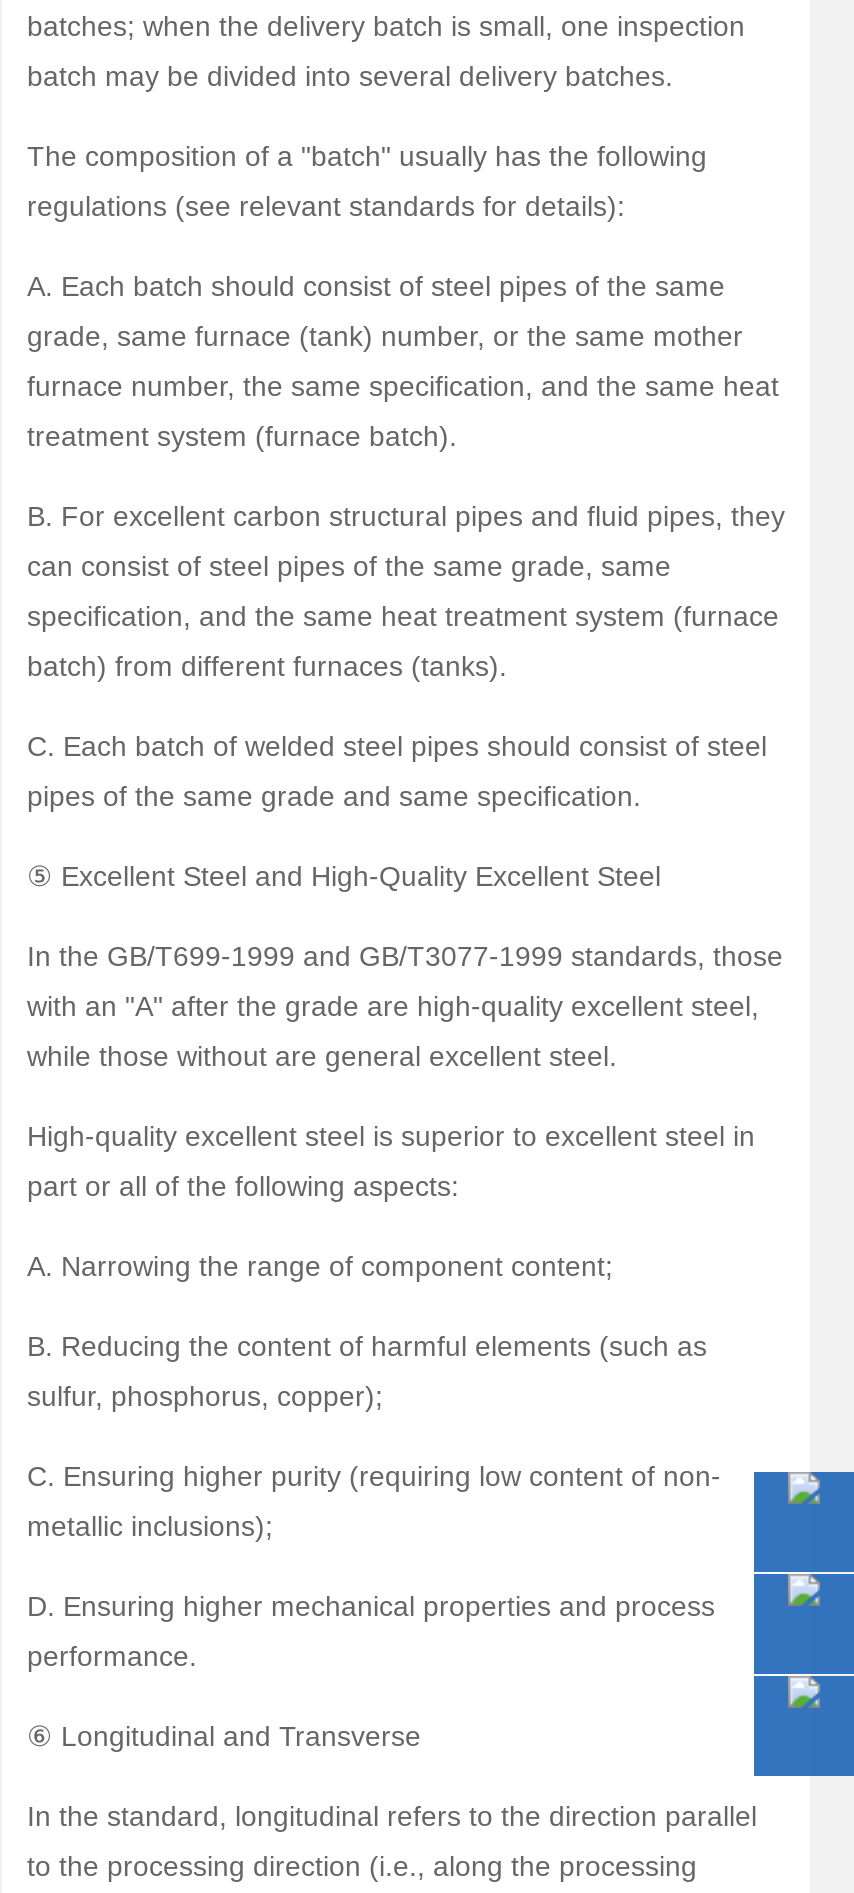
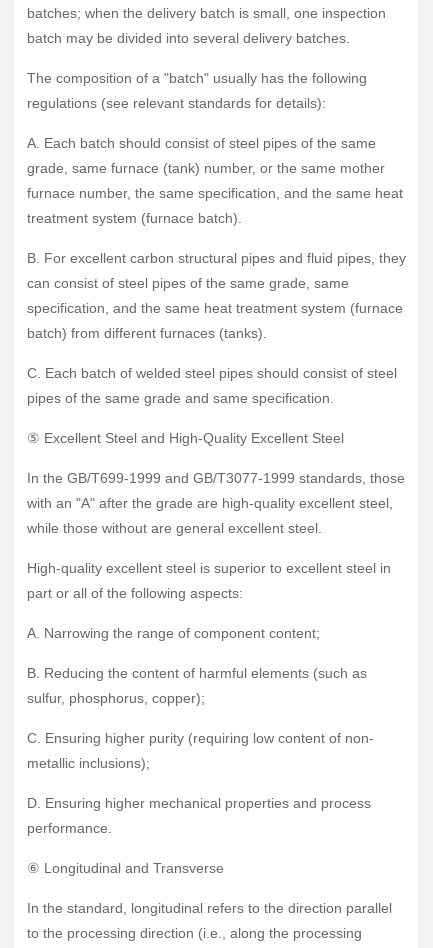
- [image]
